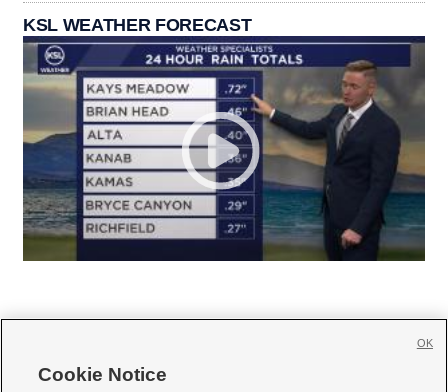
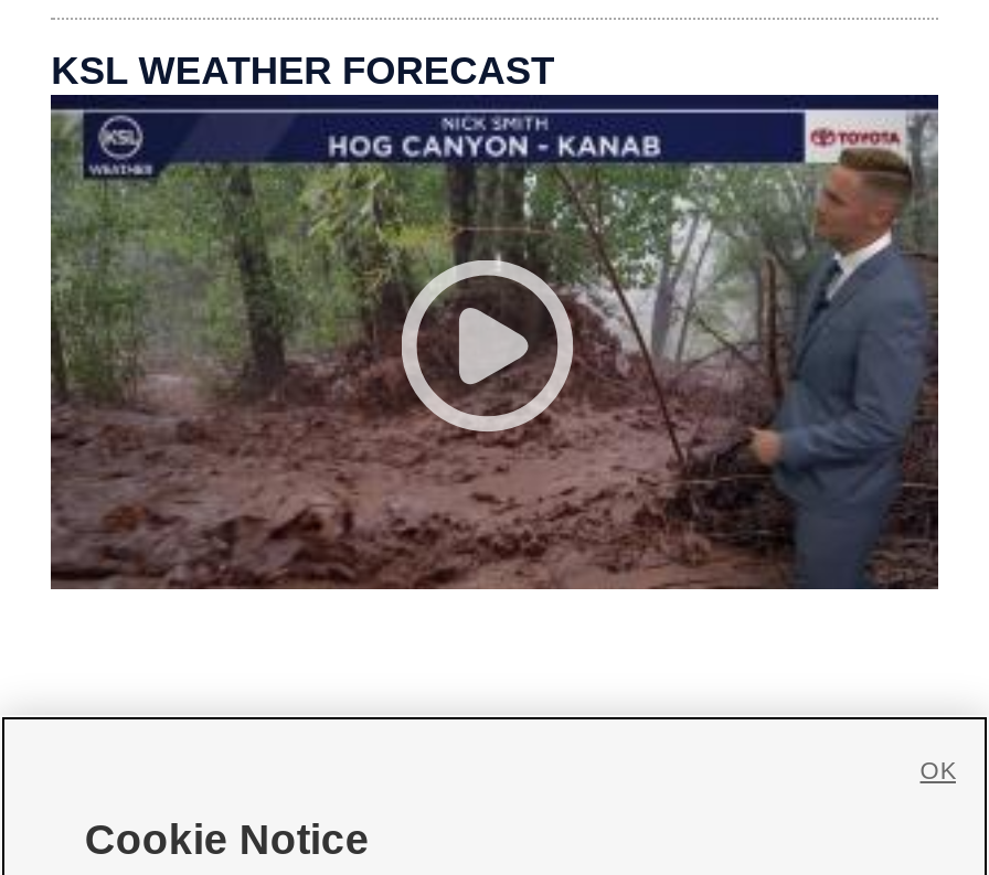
- [image]
+ [image]
